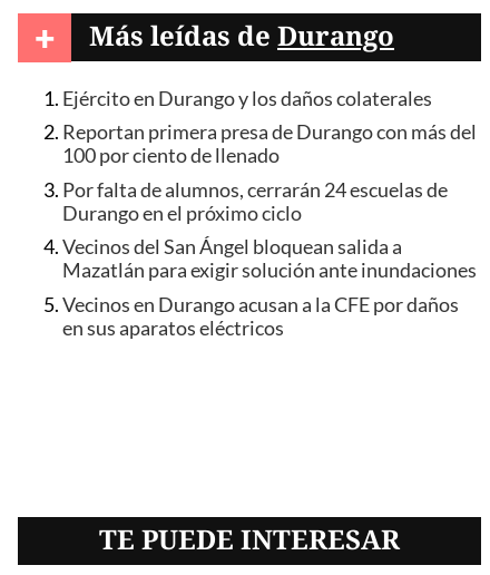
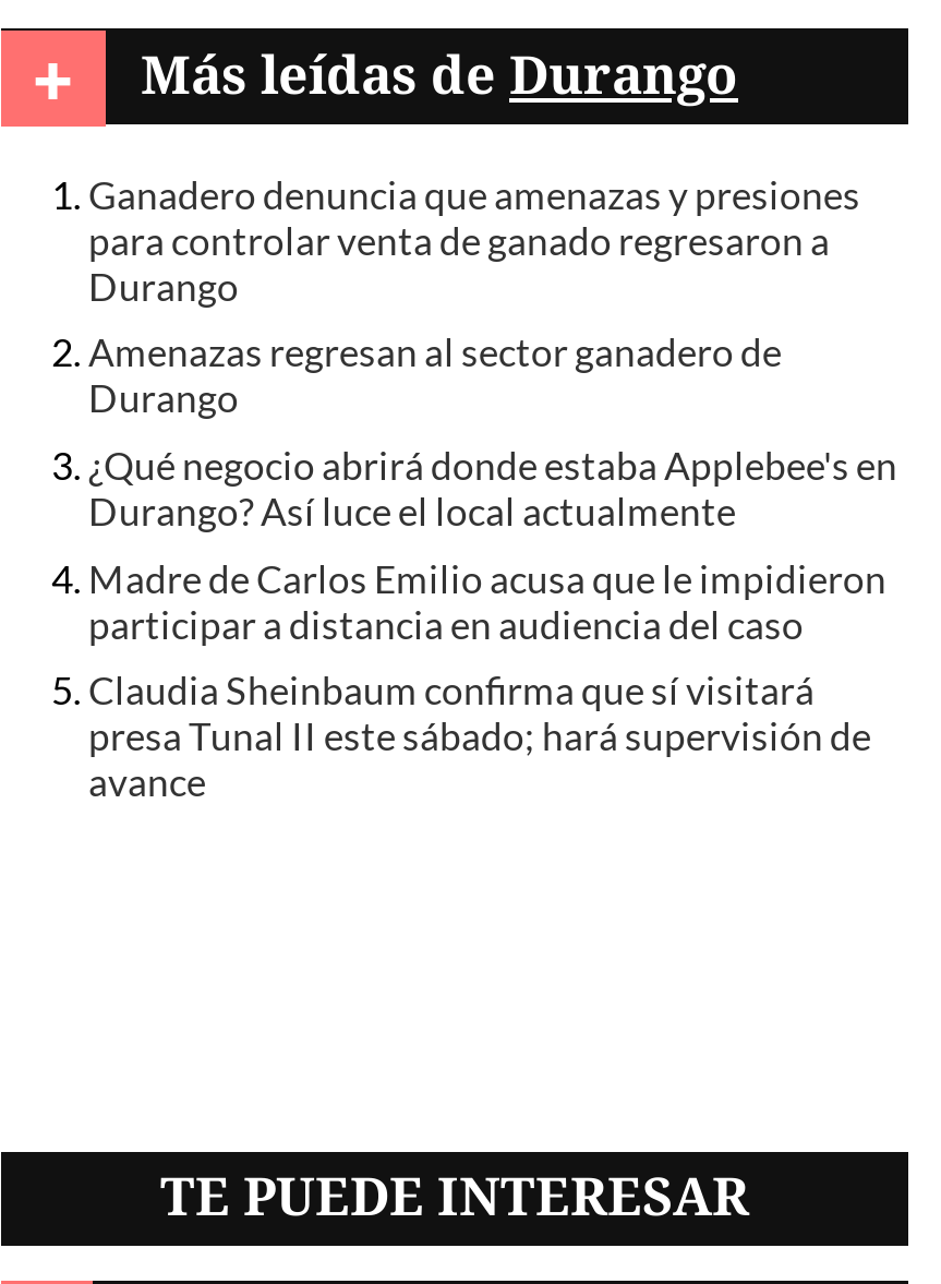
- Ejército en Durango y los daños colaterales
+ Ganadero denuncia que amenazas y presiones
+ para controlar venta de ganado regresaron a
+ Durango

- Reportan primera presa de Durango con más del
- 100 por ciento de llenado
+ Amenazas regresan al sector ganadero de
+ Durango

- Por falta de alumnos, cerrarán 24 escuelas de
- Durango en el próximo ciclo
+ ¿Qué negocio abrirá donde estaba Applebee's en
+ Durango? Así luce el local actualmente

- Vecinos del San Ángel bloquean salida a
- Mazatlán para exigir solución ante inundaciones
+ Madre de Carlos Emilio acusa que le impidieron
+ participar a distancia en audiencia del caso

- Vecinos en Durango acusan a la CFE por daños
- en sus aparatos eléctricos
+ Claudia Sheinbaum confirma que sí visitará
+ presa Tunal II este sábado; hará supervisión de
+ avance
